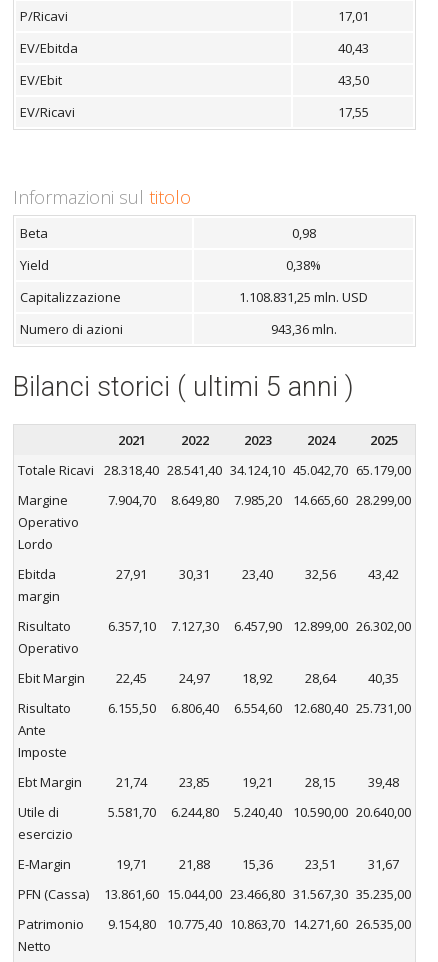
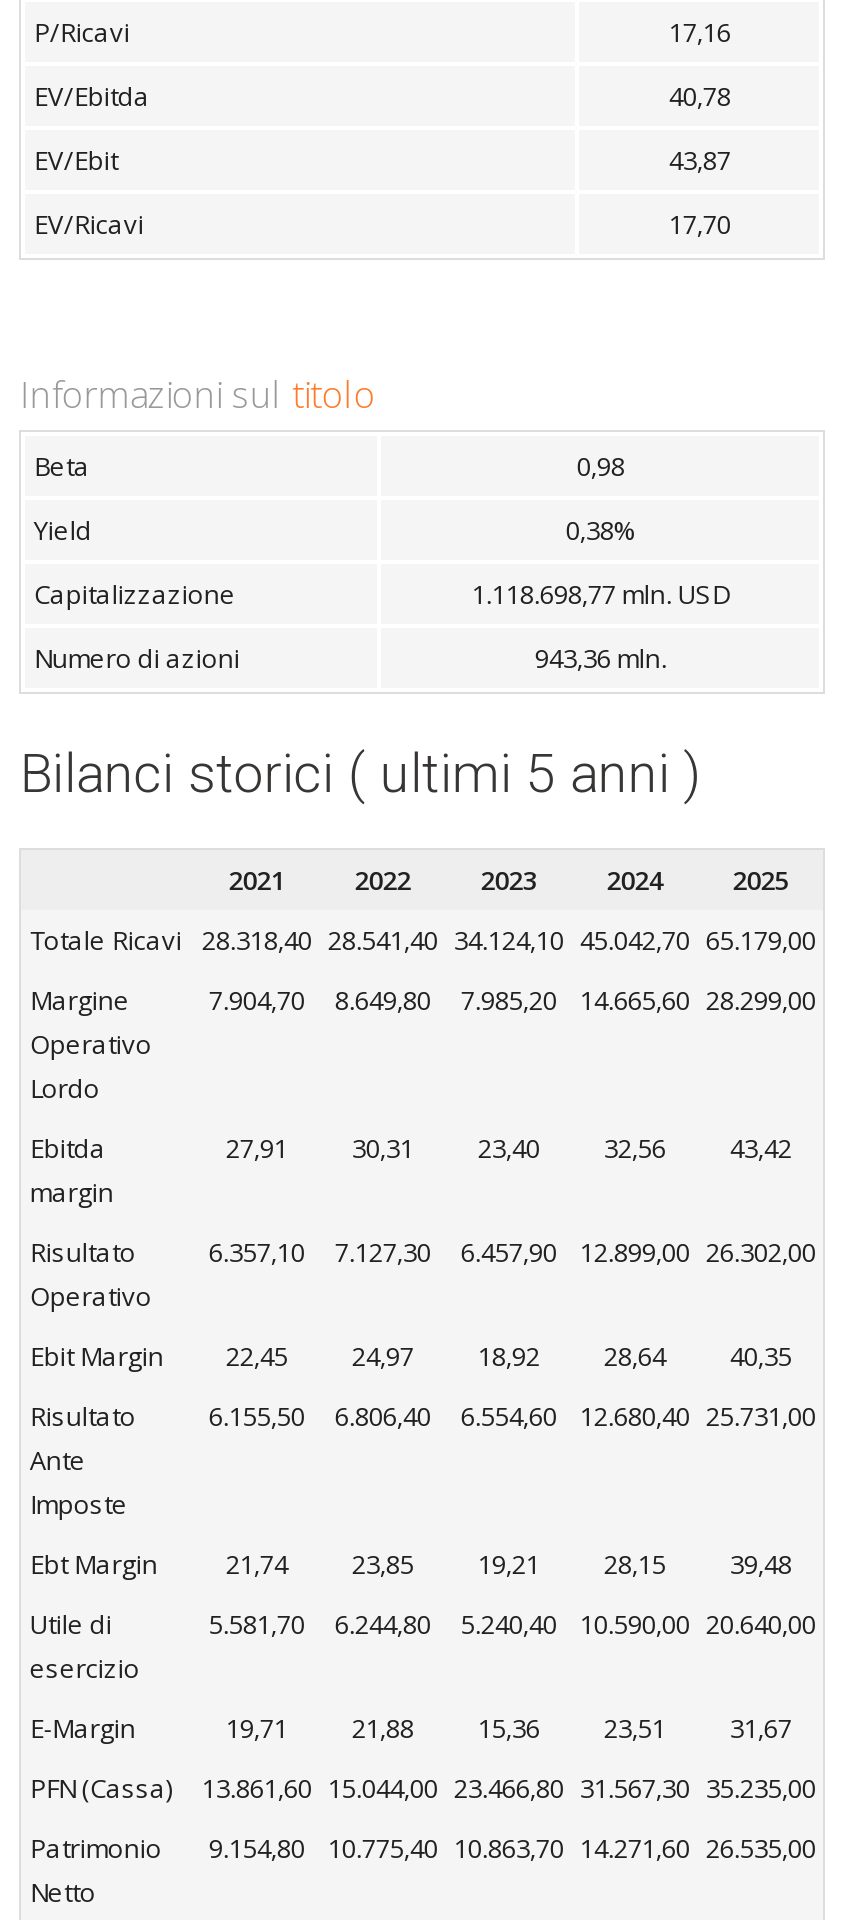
- 17,01
+ 17,16

- 40,43
+ 40,78

- 43,50
+ 43,87

- 17,55
+ 17,70

- 1.108.831,25 mln. USD
+ 1.118.698,77 mln. USD
